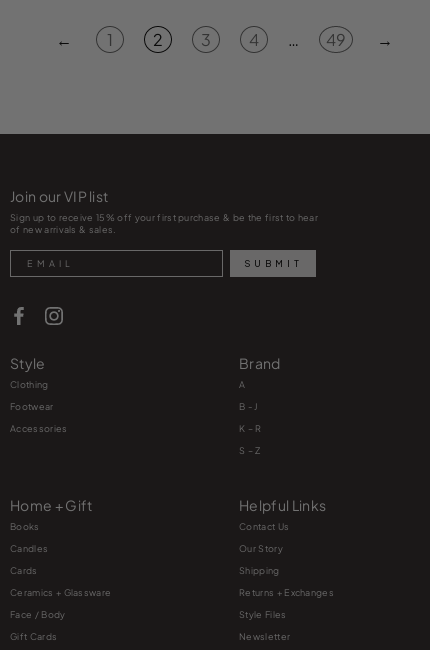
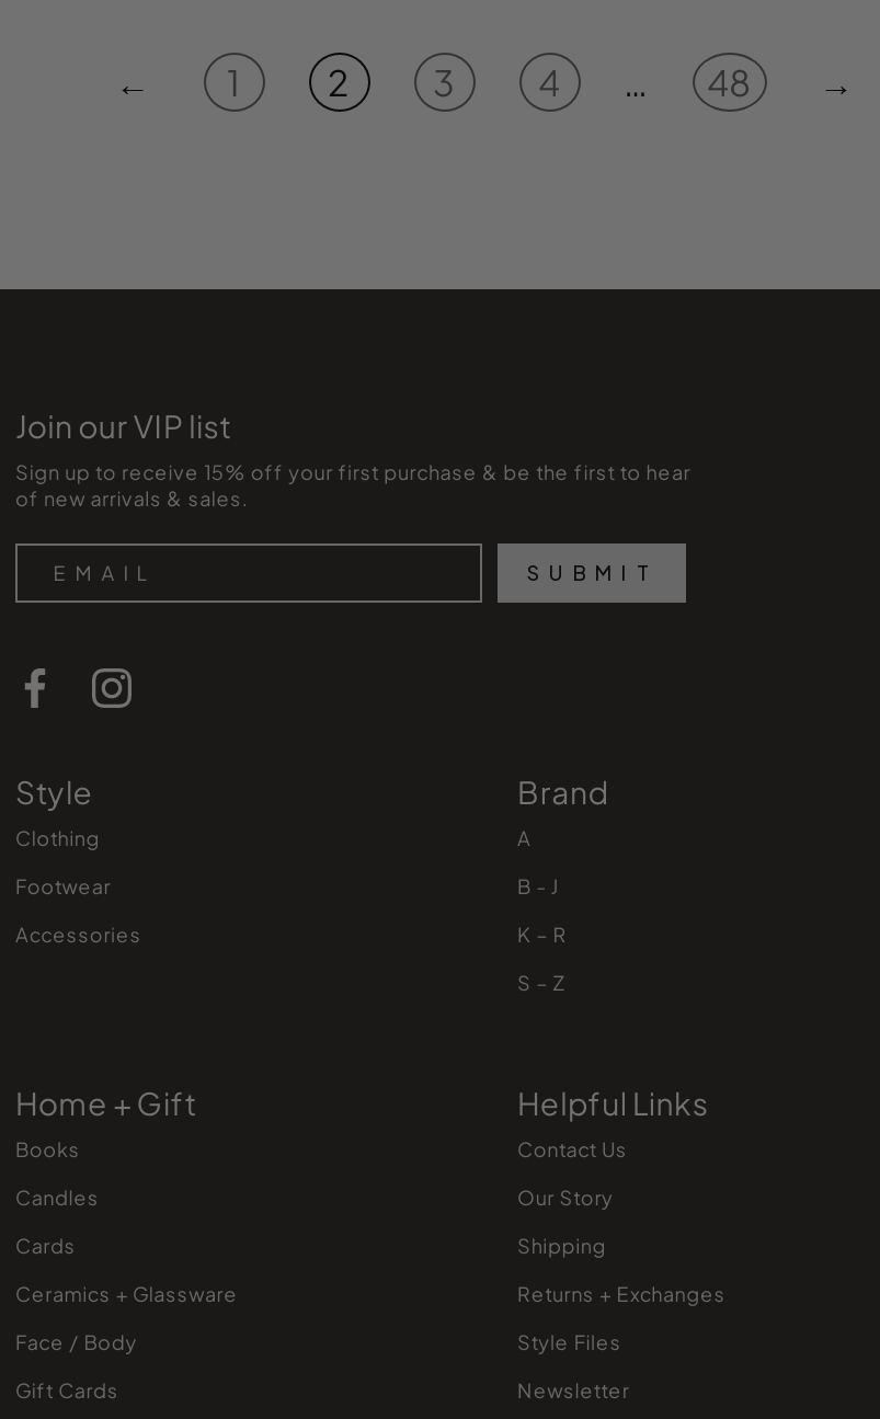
- 49
+ 48
